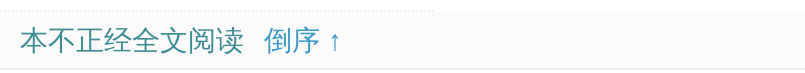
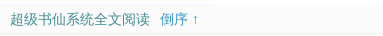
- 本不正经全文阅读
+ 超级书仙系统全文阅读
